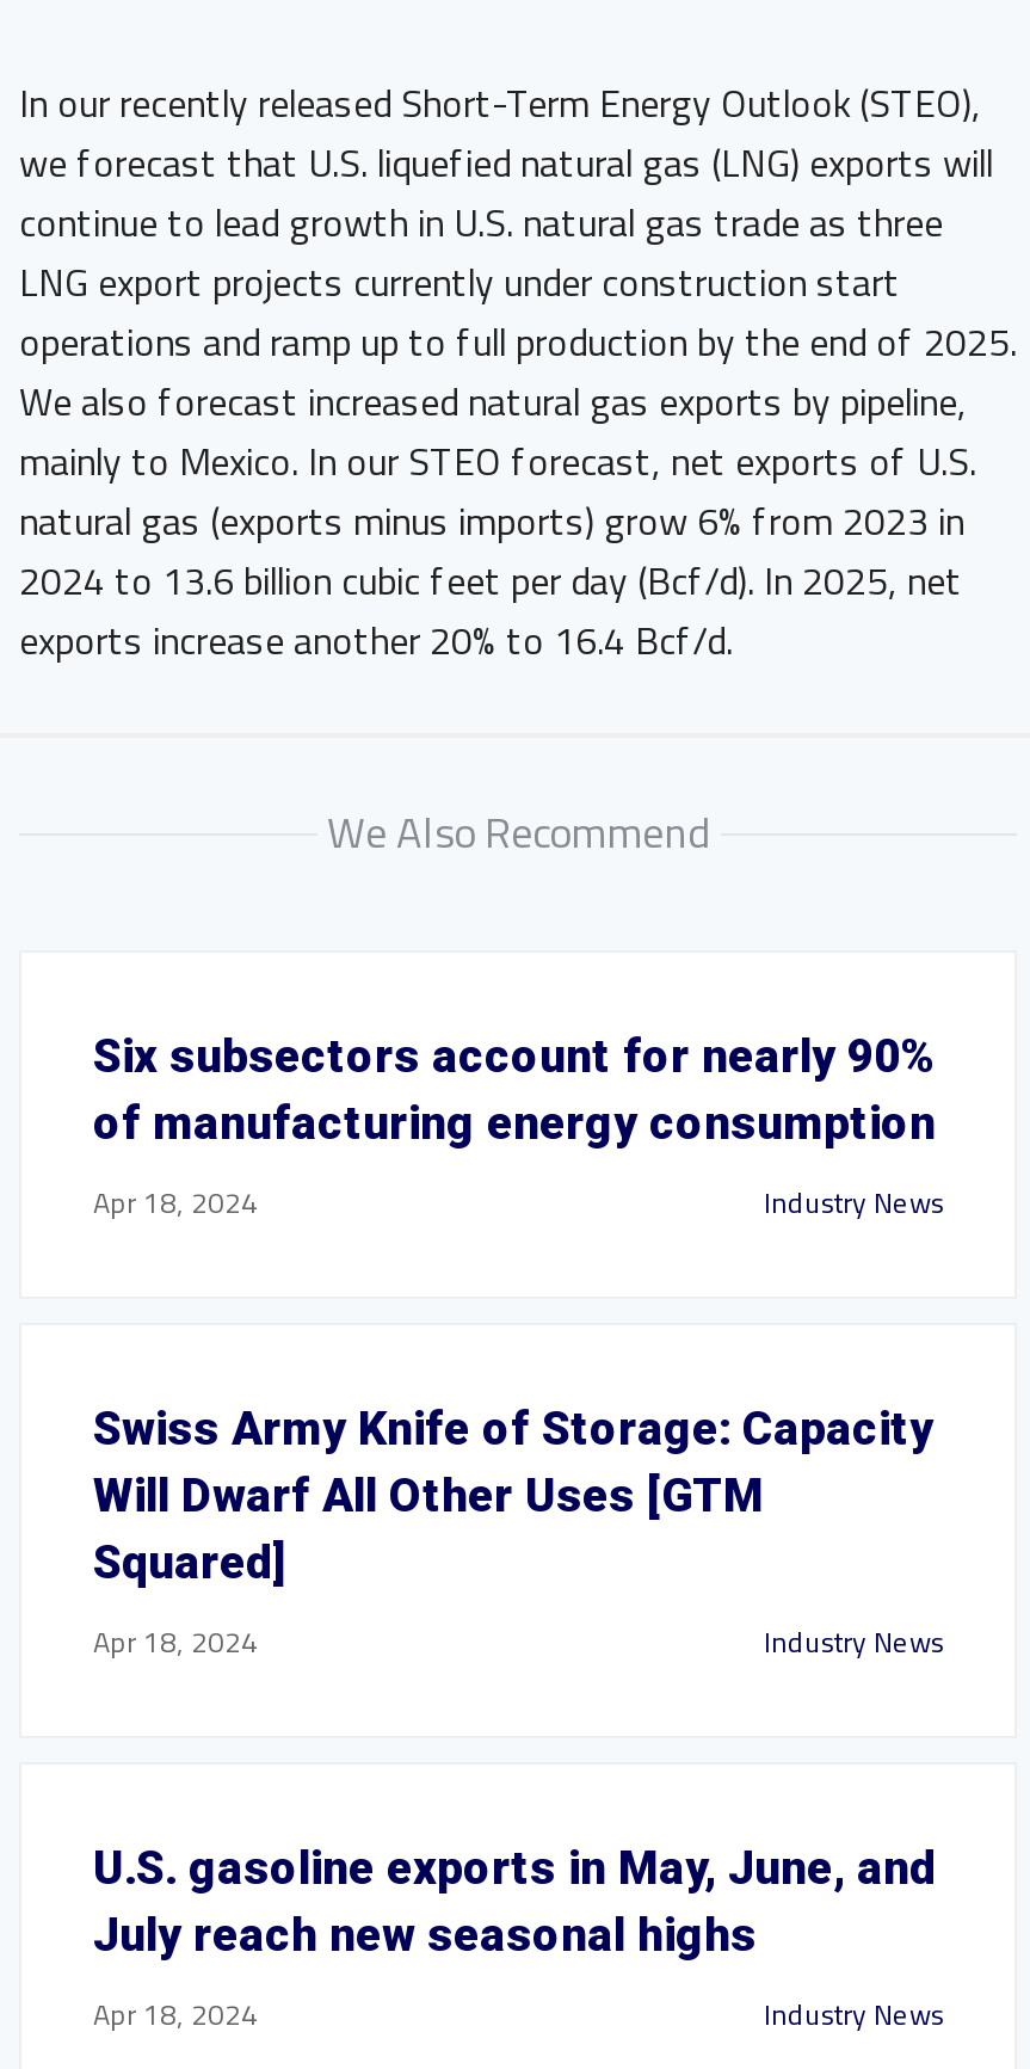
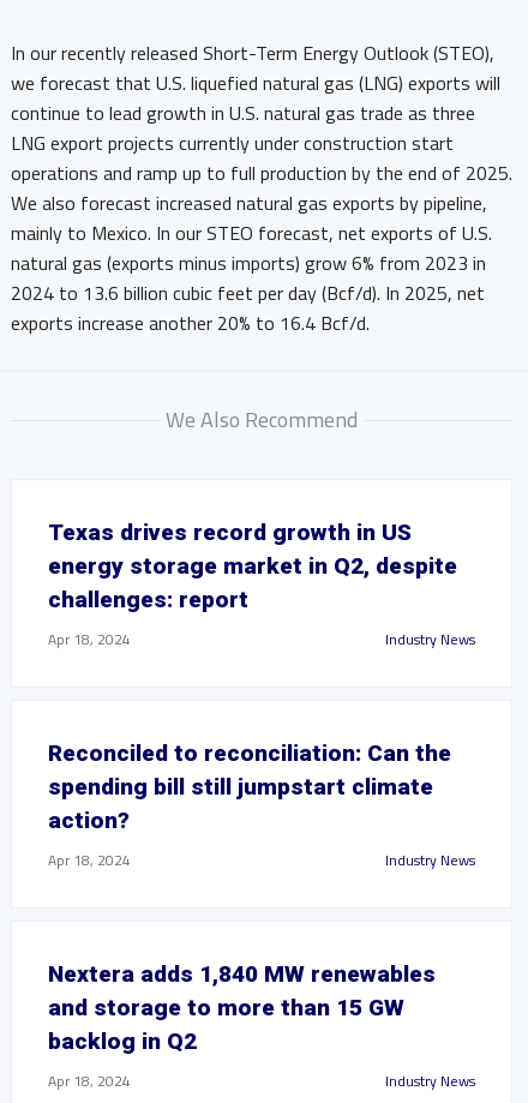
- Six subsectors account for nearly 90%
- of manufacturing energy consumption
+ Texas drives record growth in US
+ energy storage market in Q2, despite
+ challenges: report

- Swiss Army Knife of Storage: Capacity
- Will Dwarf All Other Uses [GTM
- Squared]
+ Reconciled to reconciliation: Can the
+ spending bill still jumpstart climate
+ action?

- U.S. gasoline exports in May, June, and
- July reach new seasonal highs
+ Nextera adds 1,840 MW renewables
+ and storage to more than 15 GW
+ backlog in Q2
